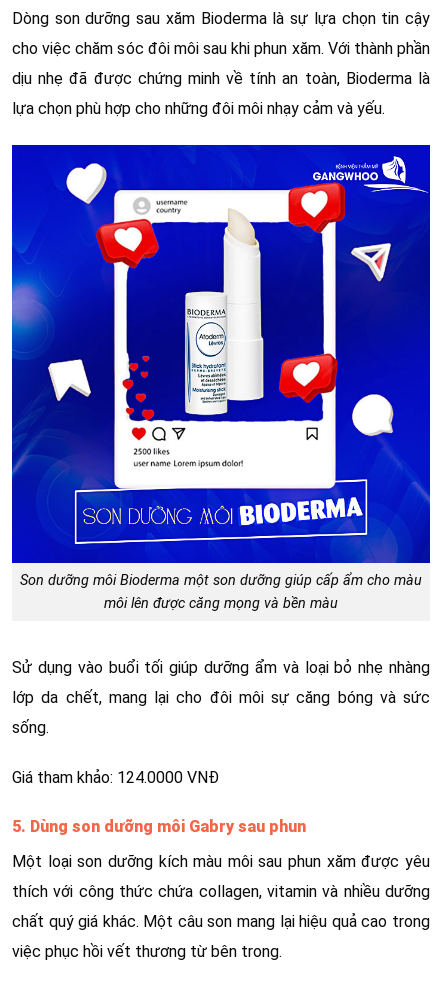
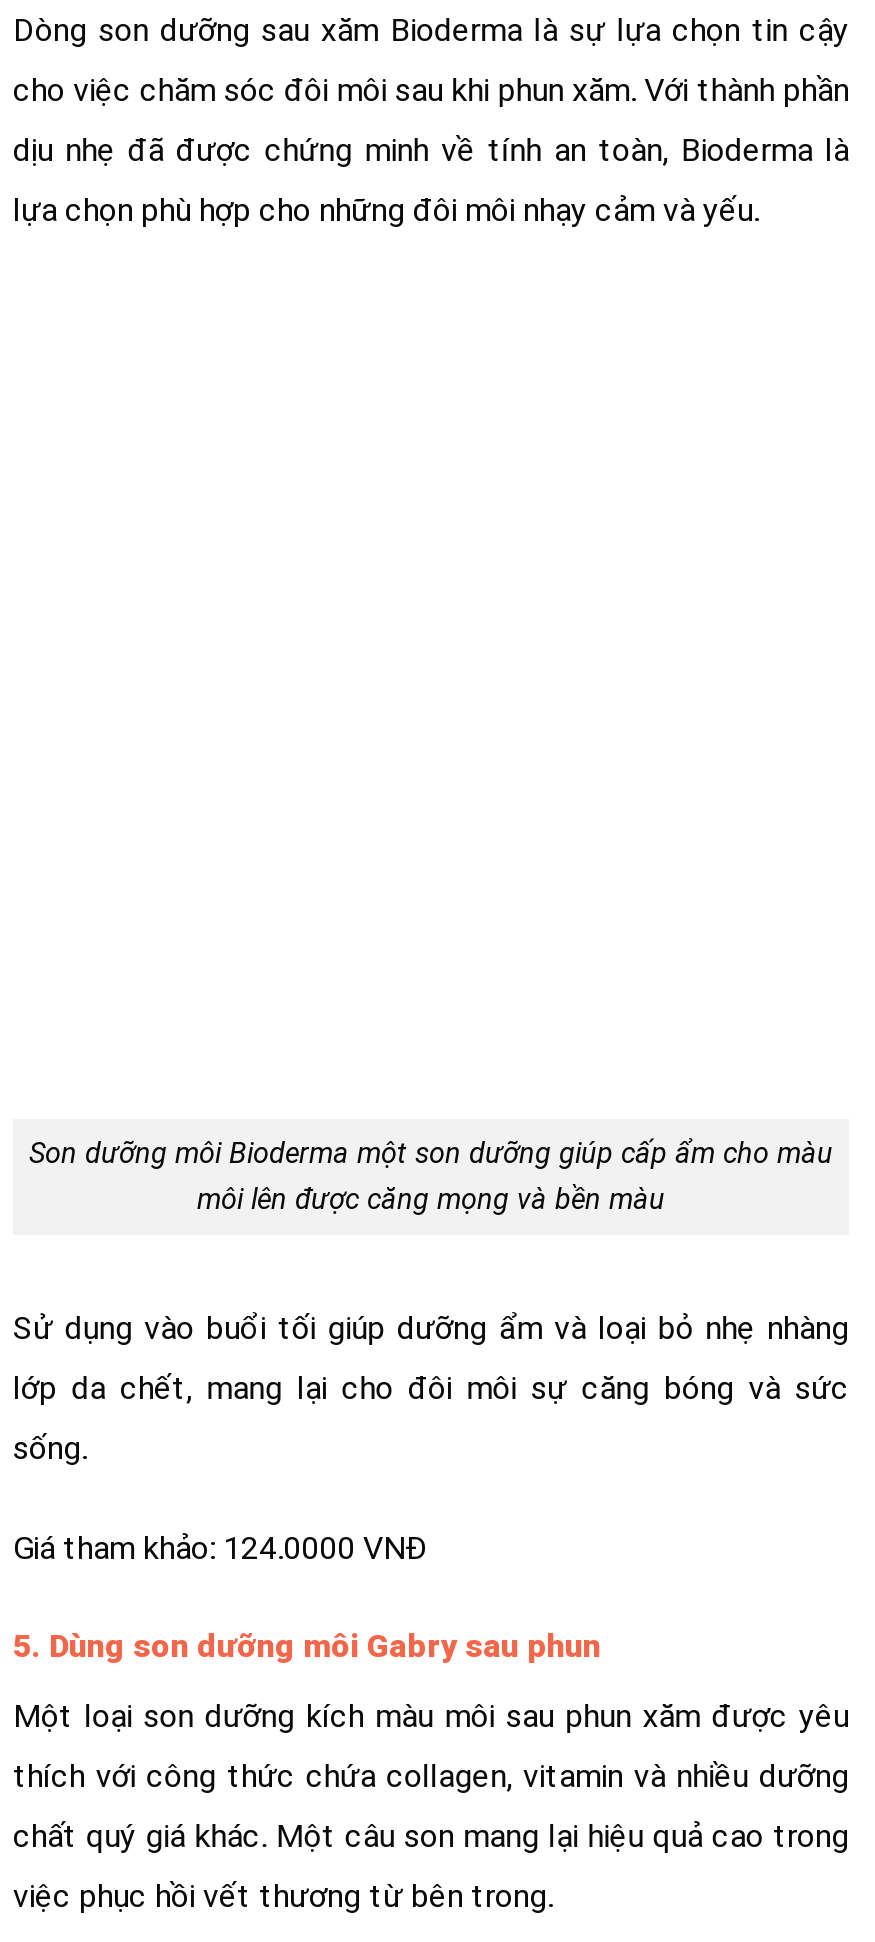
- [image]
